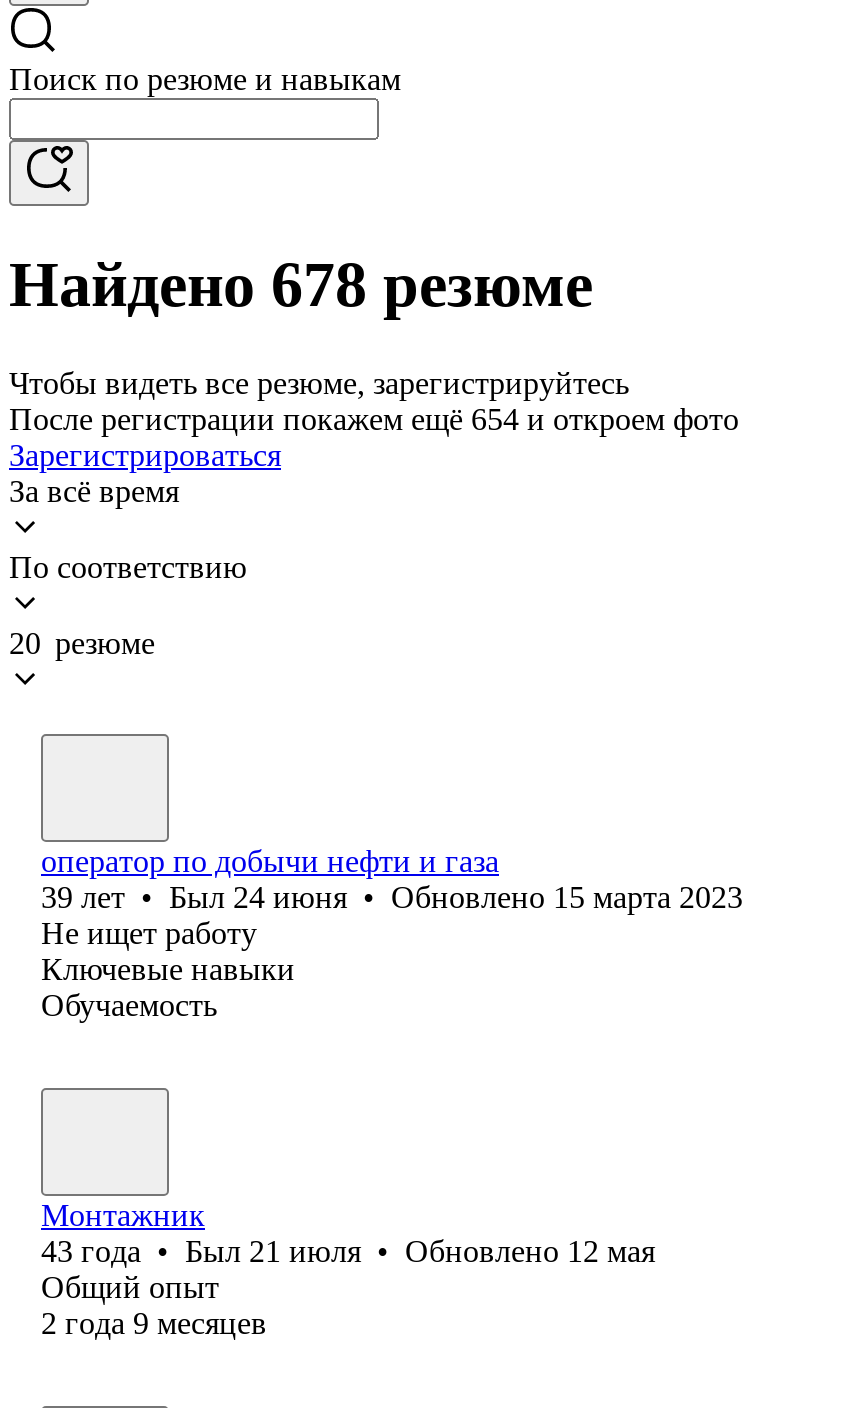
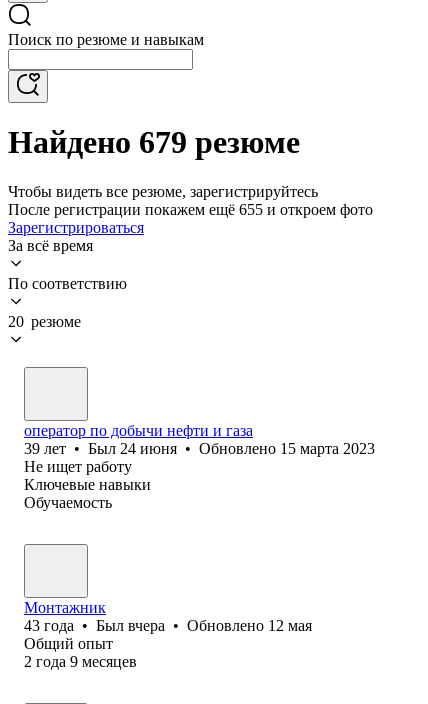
- Найдено 678 резюме
+ Найдено 679 резюме

- После регистрации покажем ещё 654 и откроем фото
+ После регистрации покажем ещё 655 и откроем фото

- 43 года • Был 21 июля • Обновлено 12 мая
+ 43 года • Был вчера • Обновлено 12 мая
